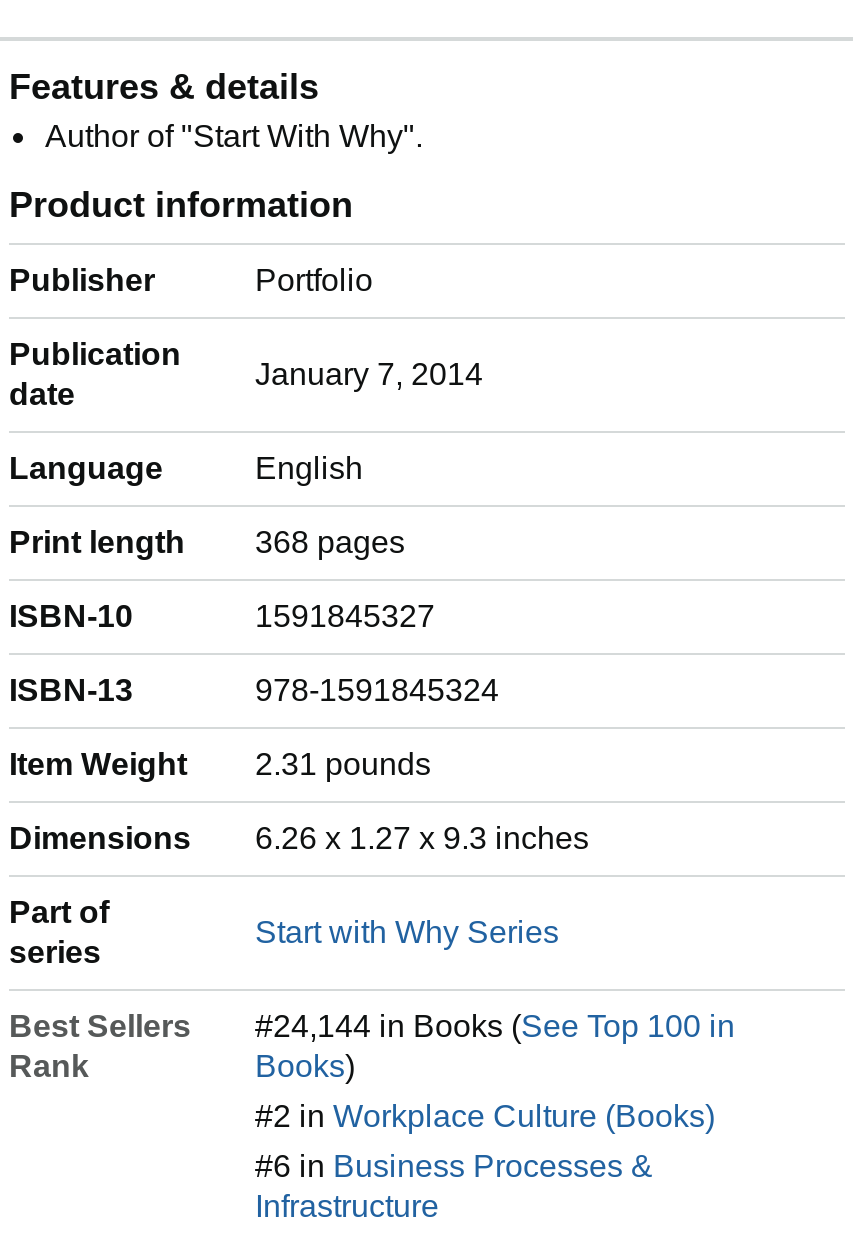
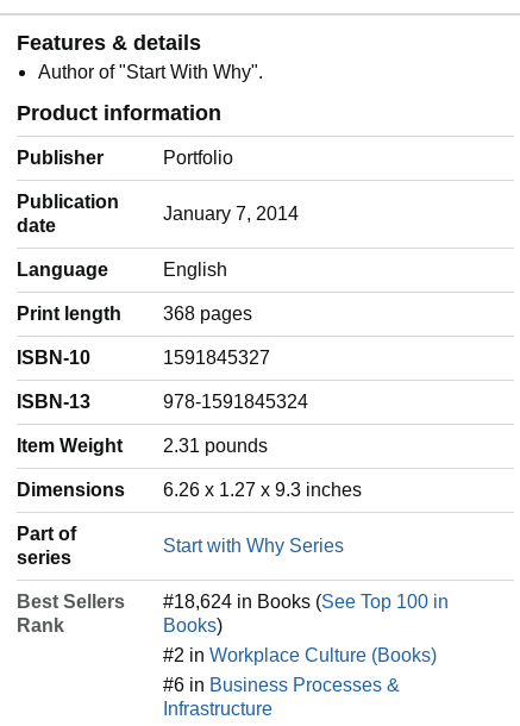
- #24,144 in Books (See Top 100 in
+ #18,624 in Books (See Top 100 in
